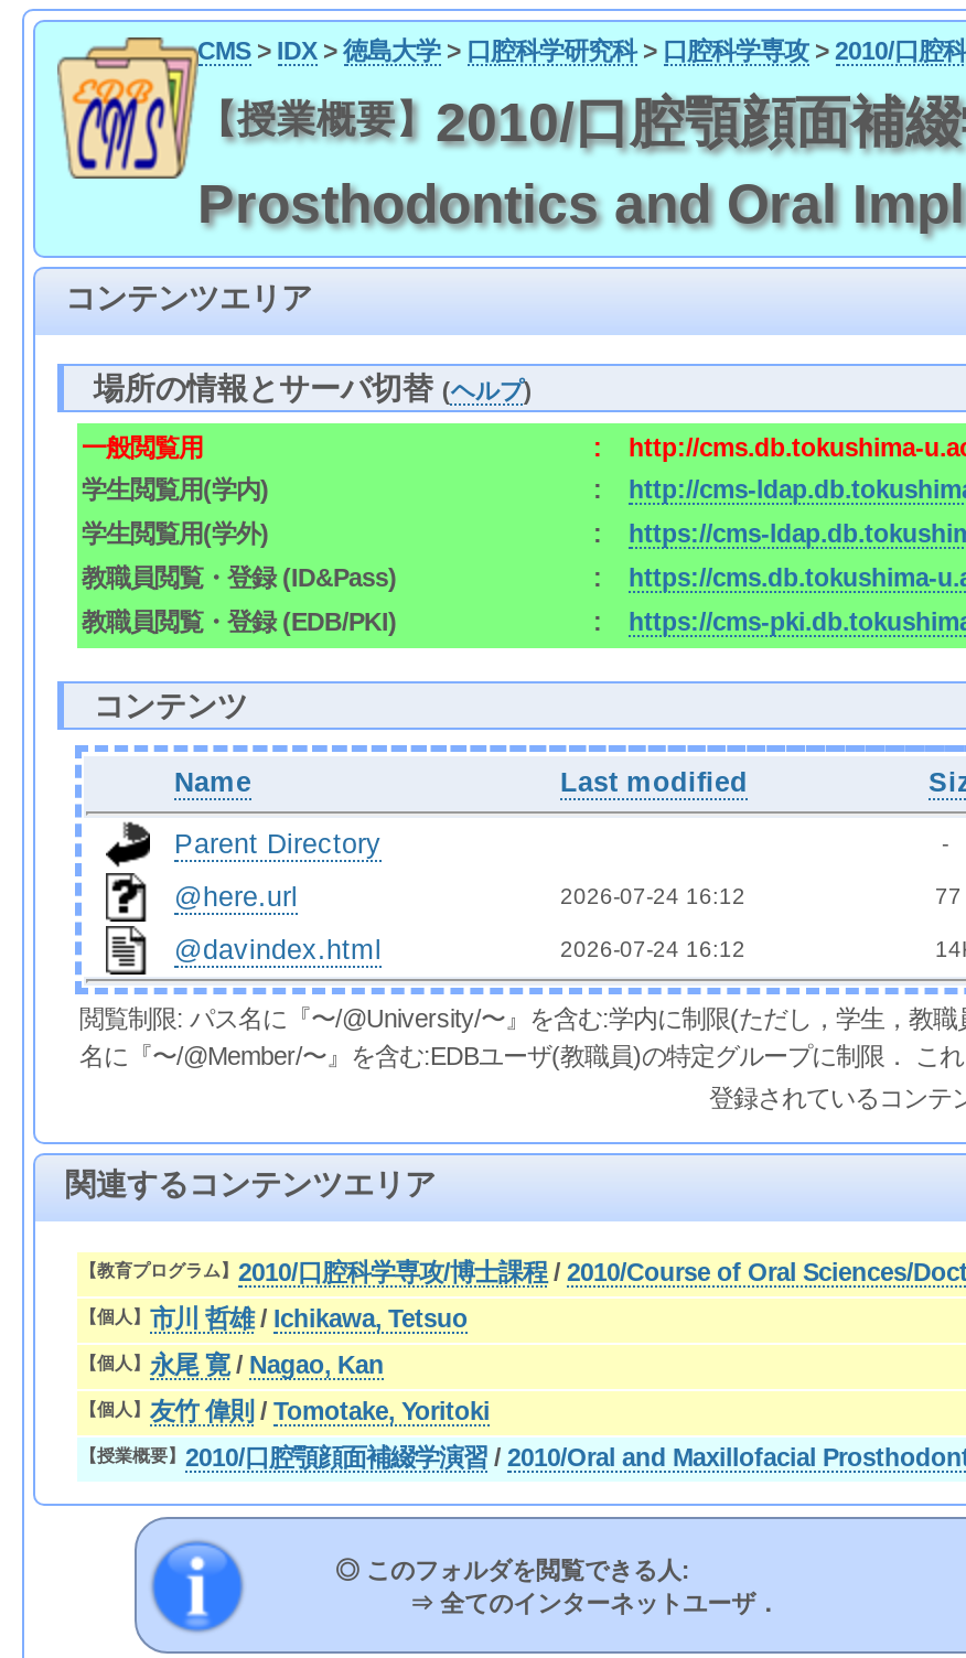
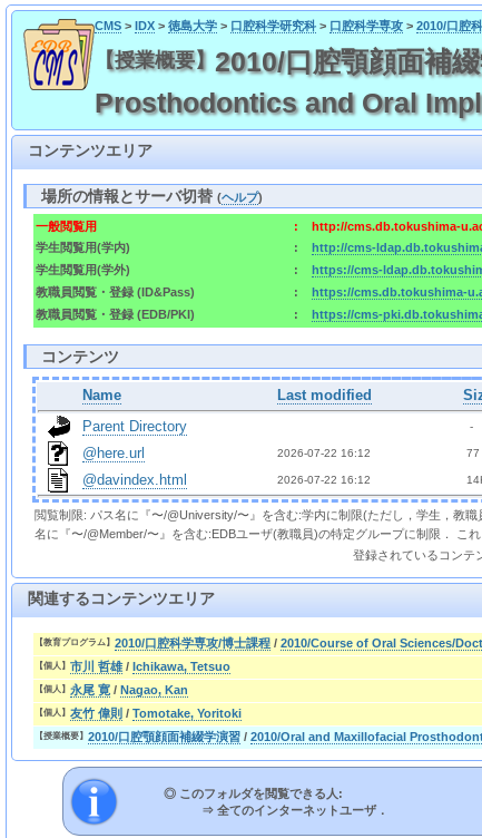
- 2026-07-24 16:12
+ 2026-07-22 16:12

- 2026-07-24 16:12
+ 2026-07-22 16:12
